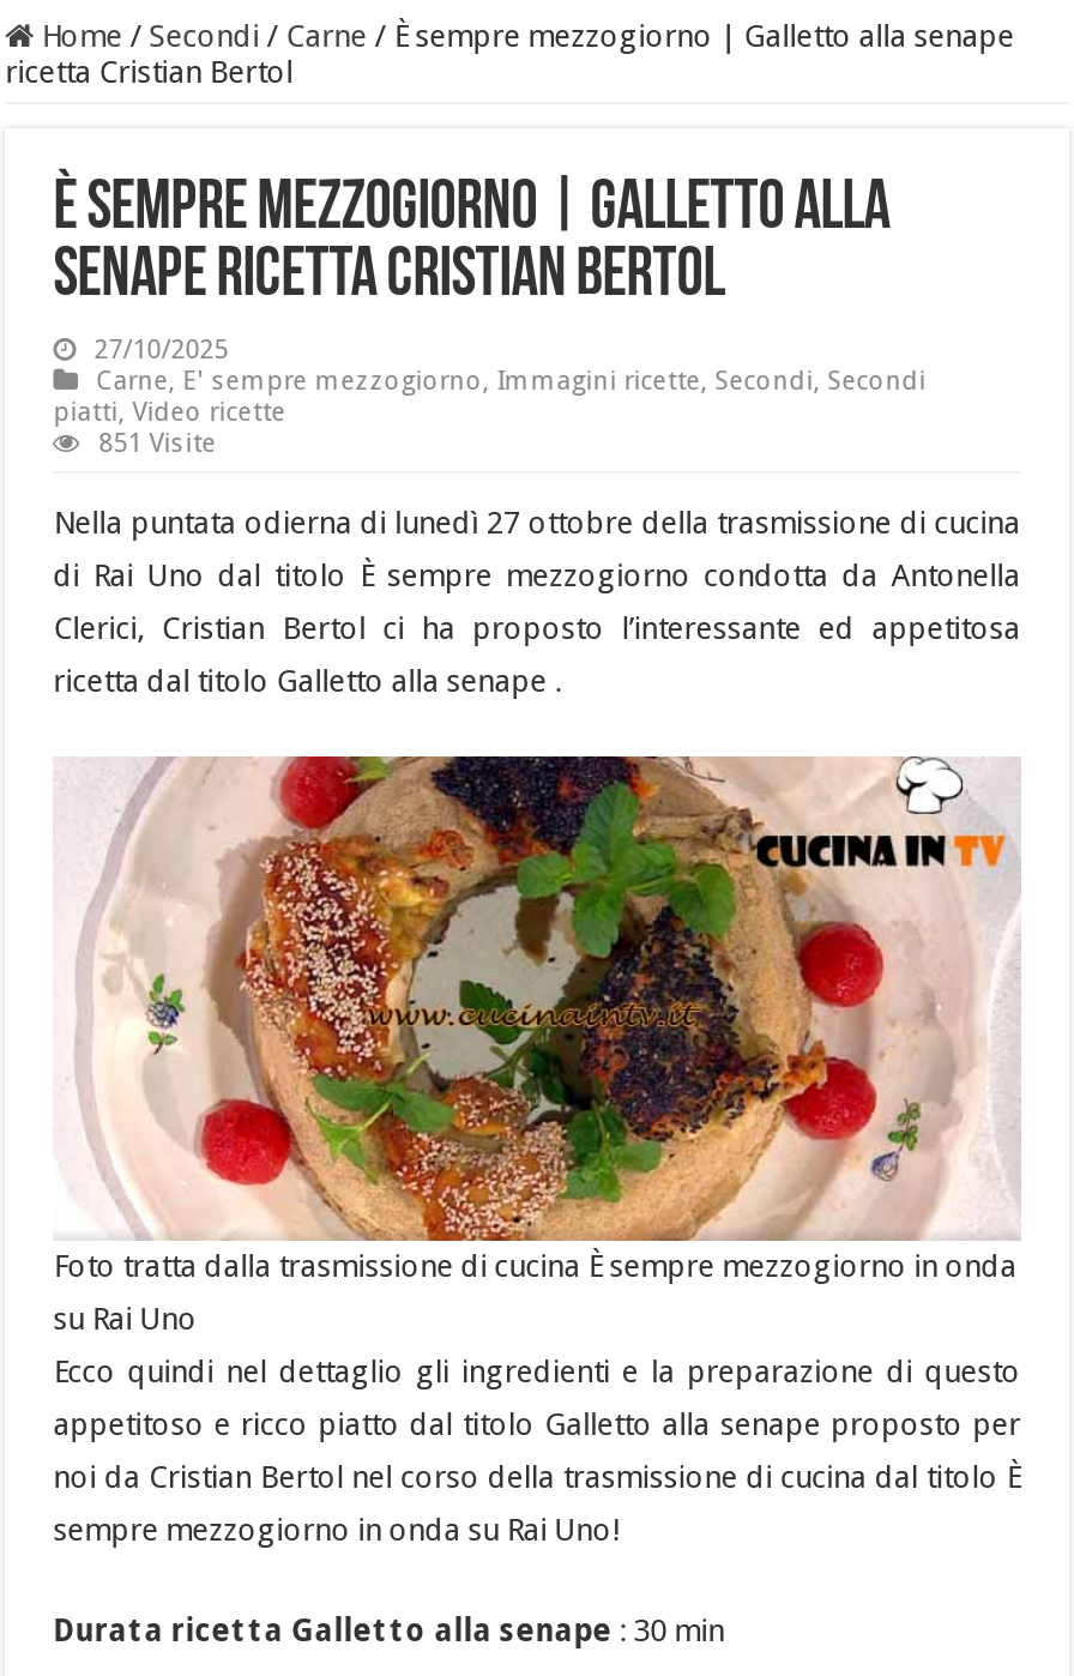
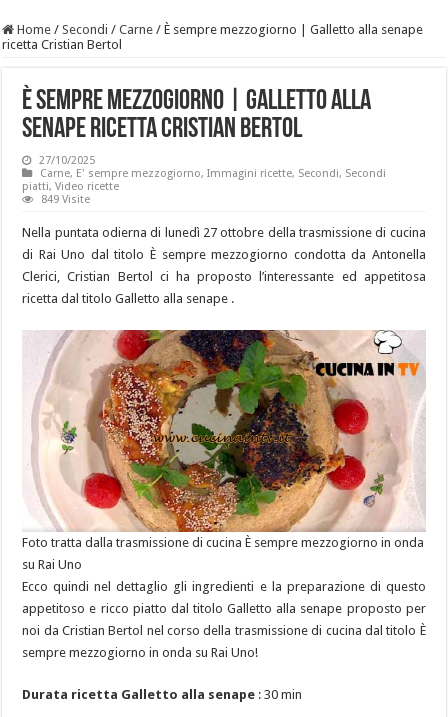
- 851 Visite
+ 849 Visite
